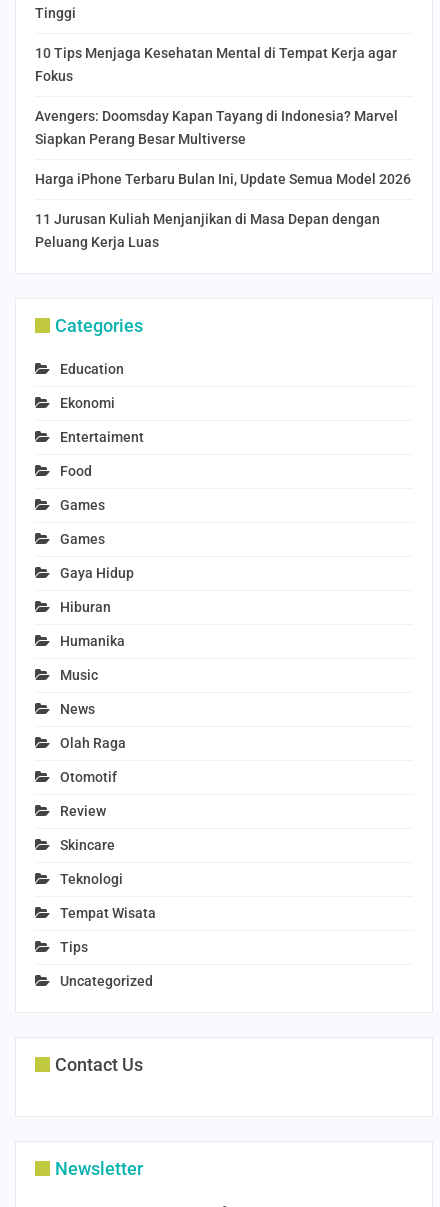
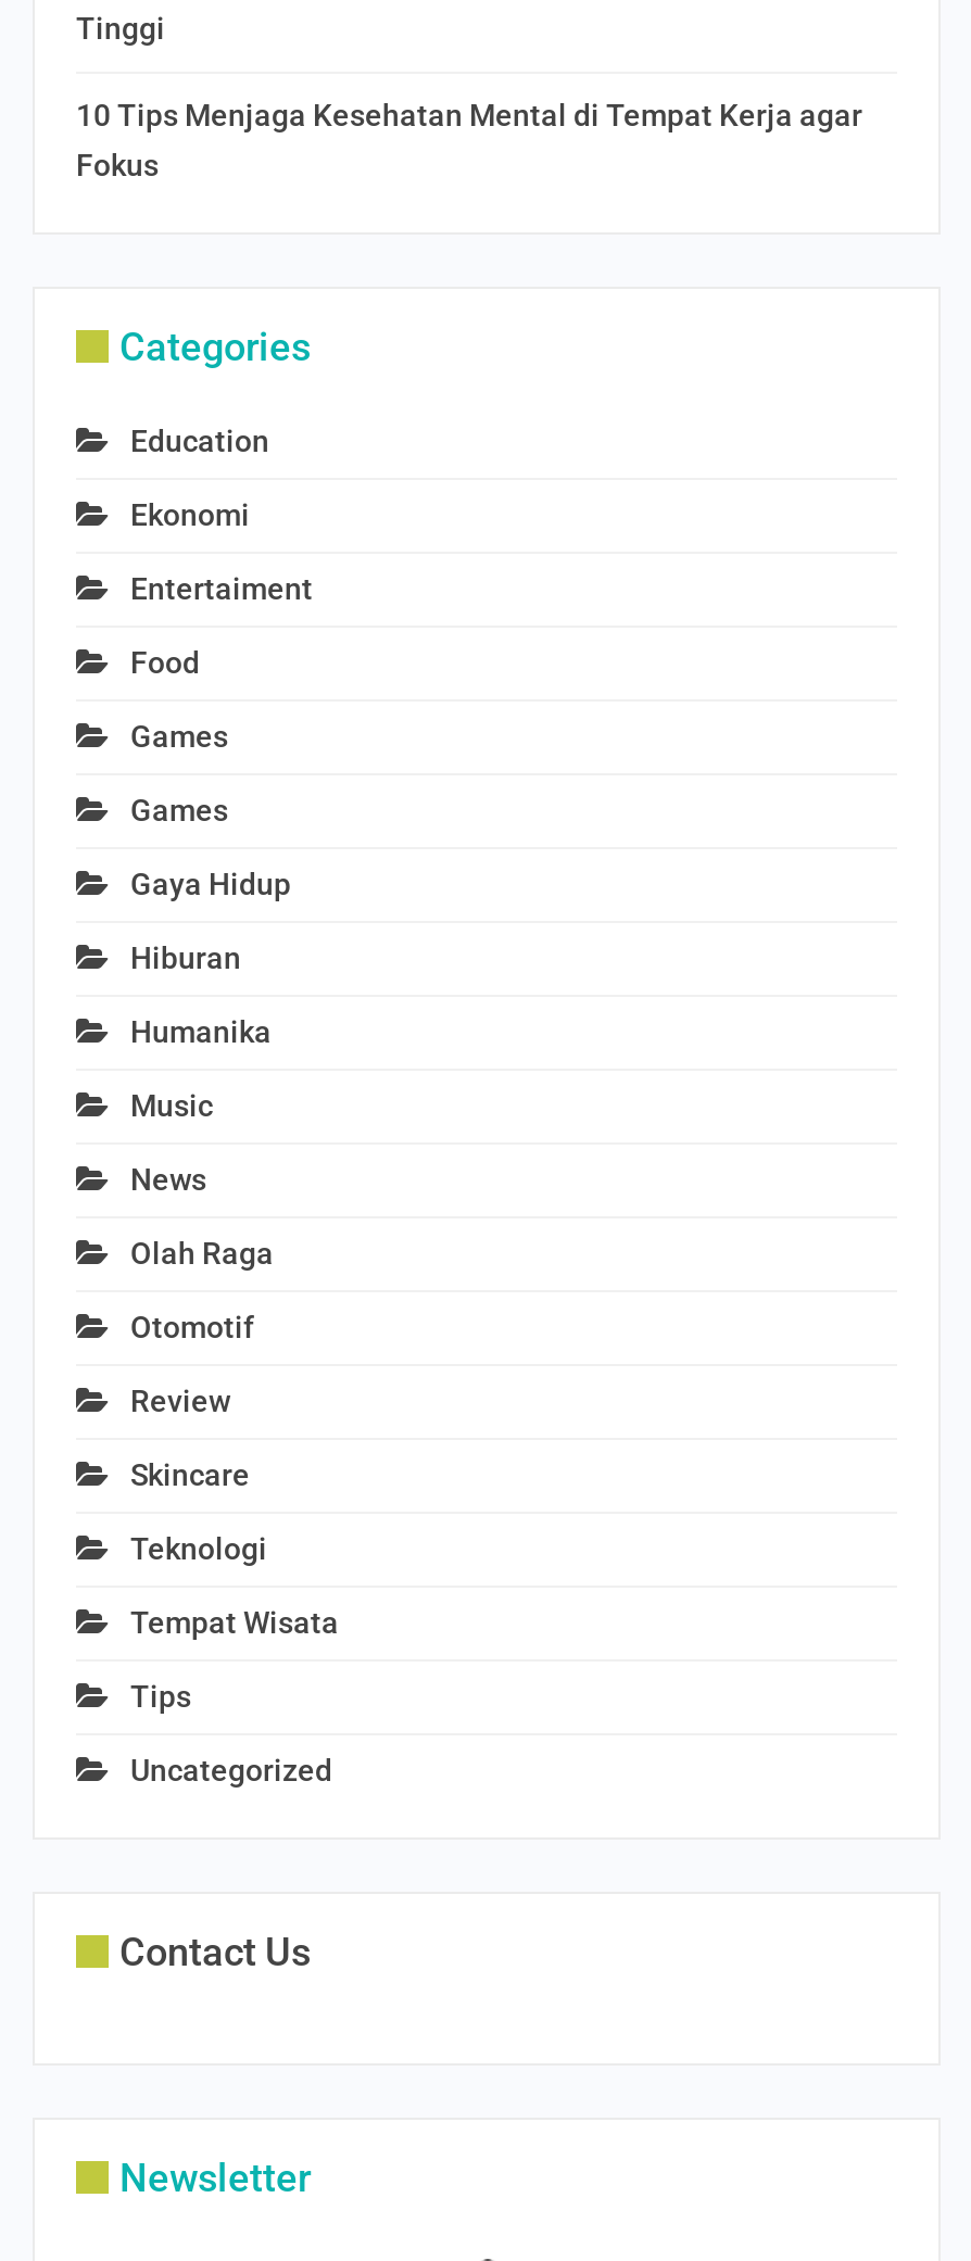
- Avengers: Doomsday Kapan Tayang di Indonesia? Marvel
- Siapkan Perang Besar Multiverse
- Harga iPhone Terbaru Bulan Ini, Update Semua Model 2026
- 11 Jurusan Kuliah Menjanjikan di Masa Depan dengan
- Peluang Kerja Luas
